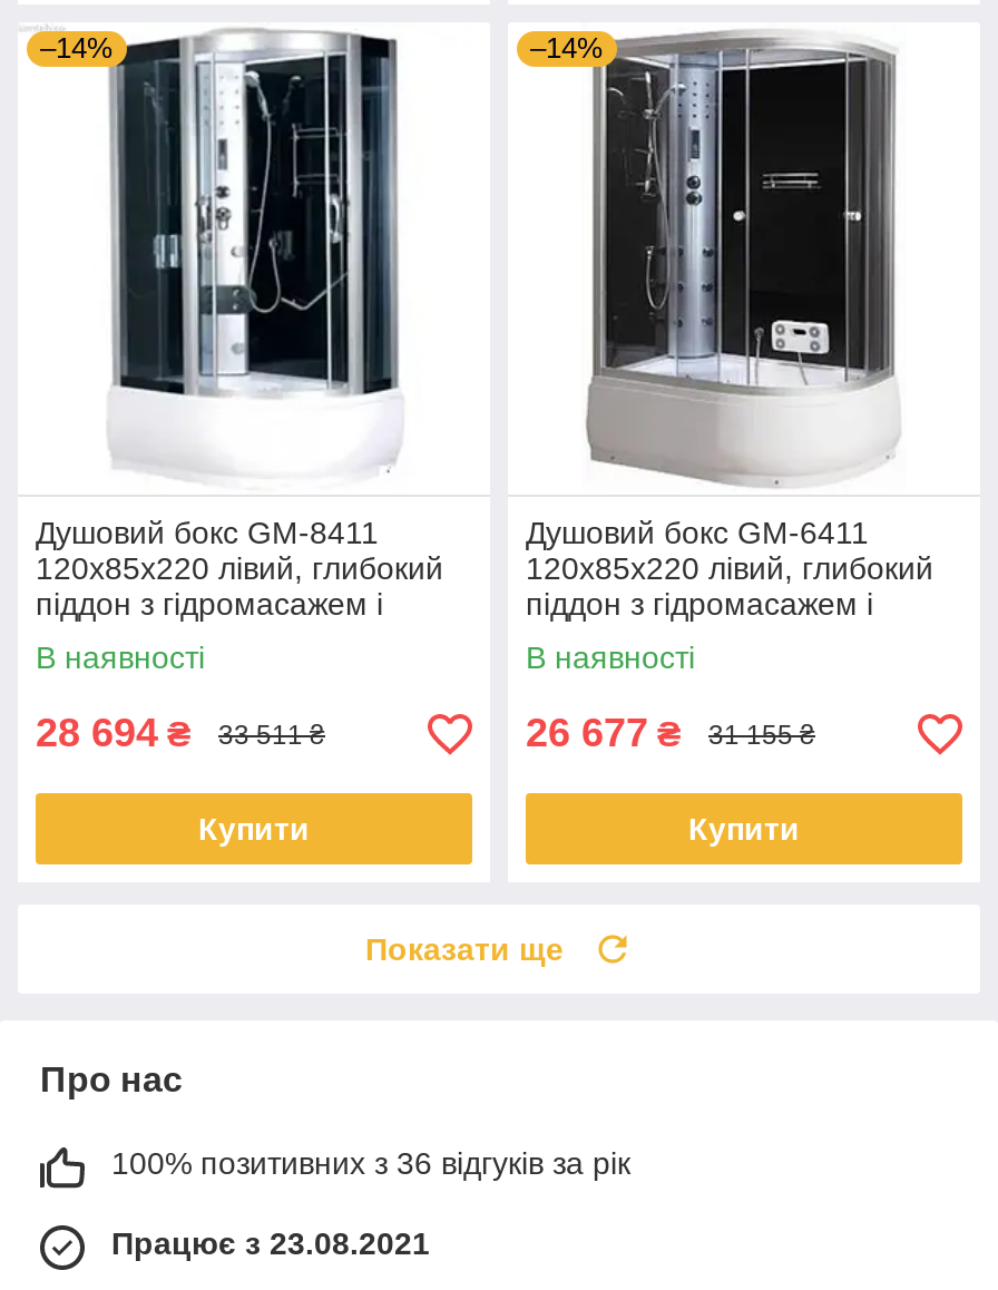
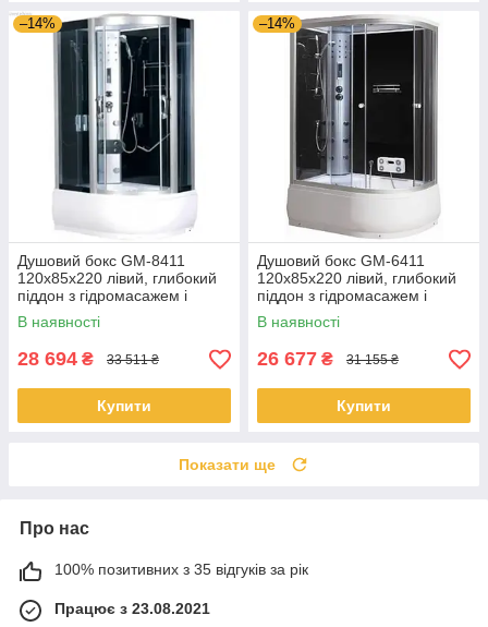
- 100% позитивних з 36 відгуків за рік
+ 100% позитивних з 35 відгуків за рік
